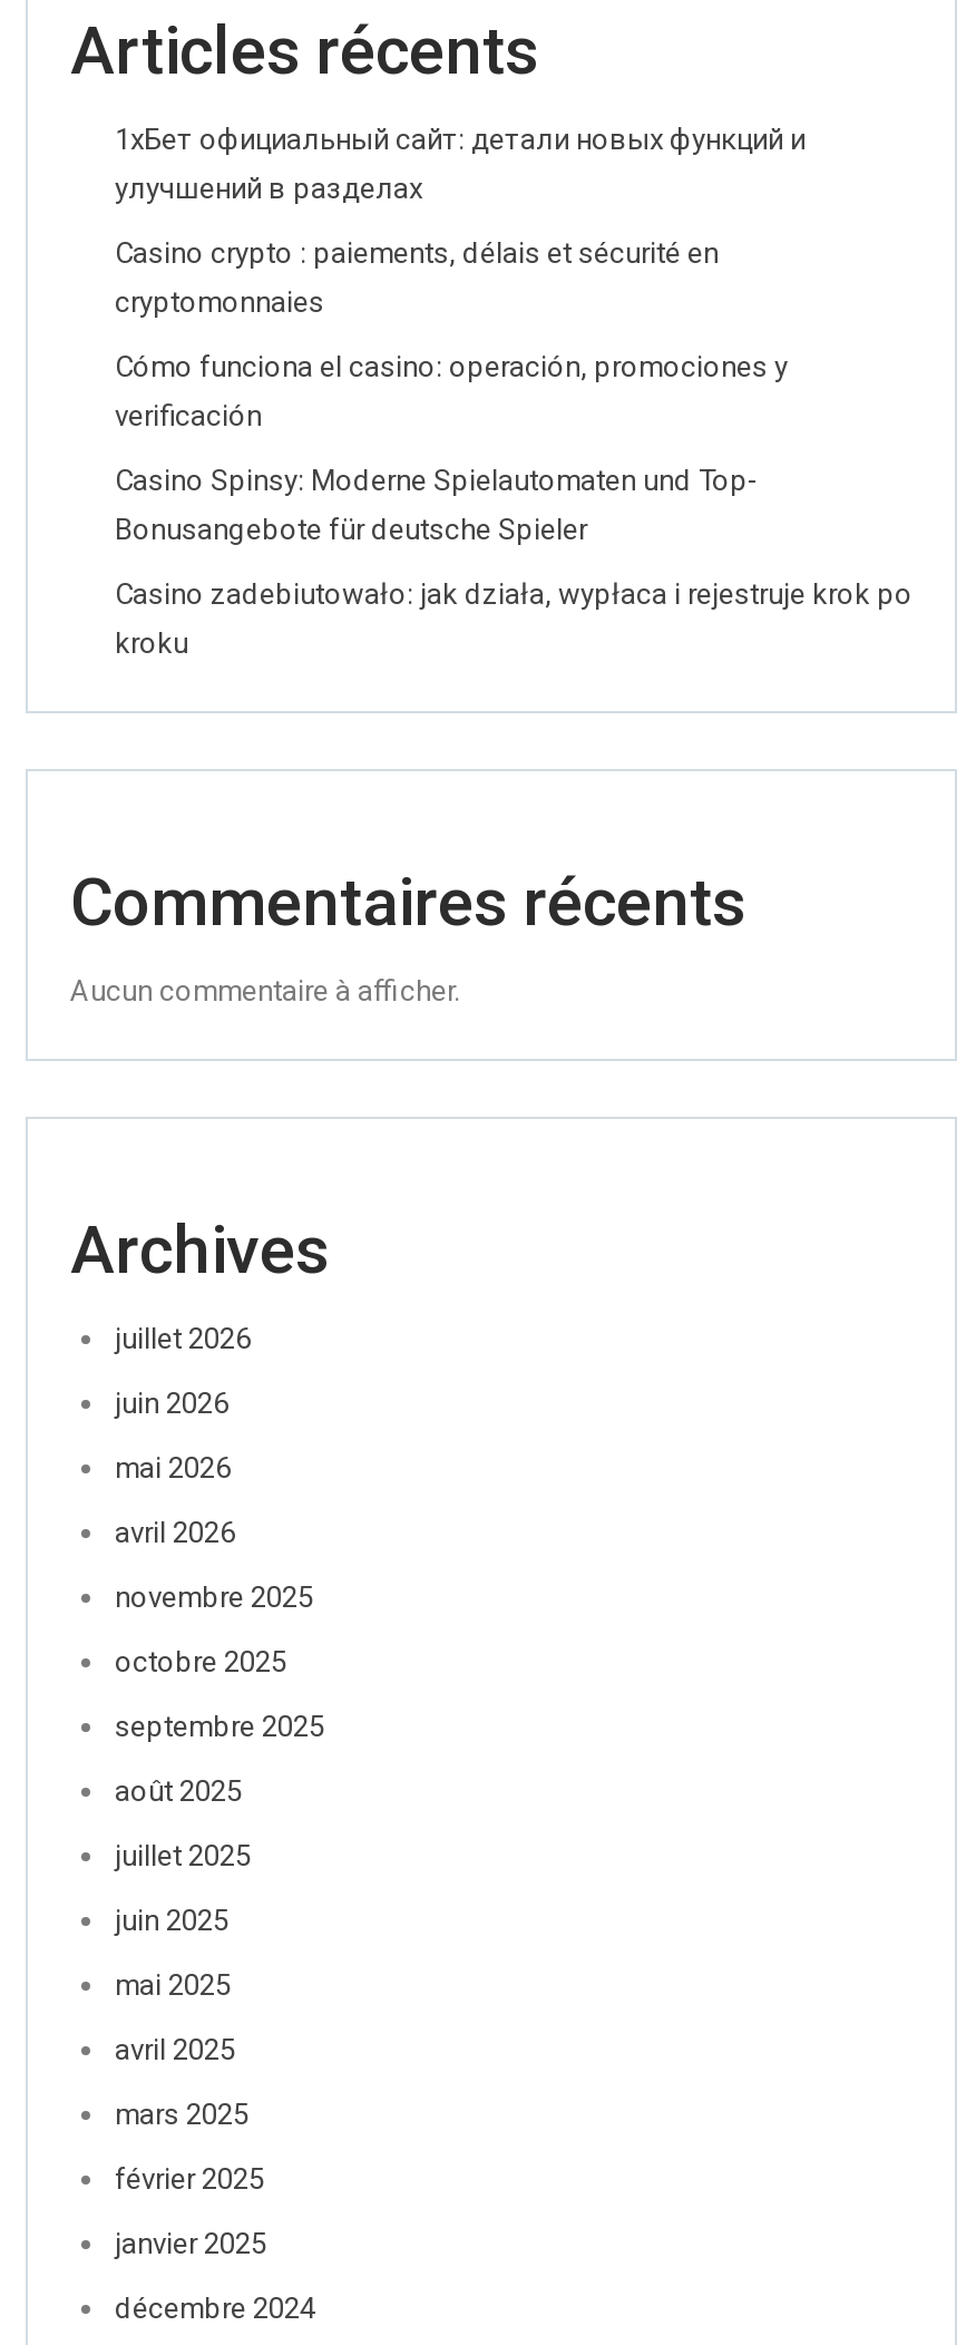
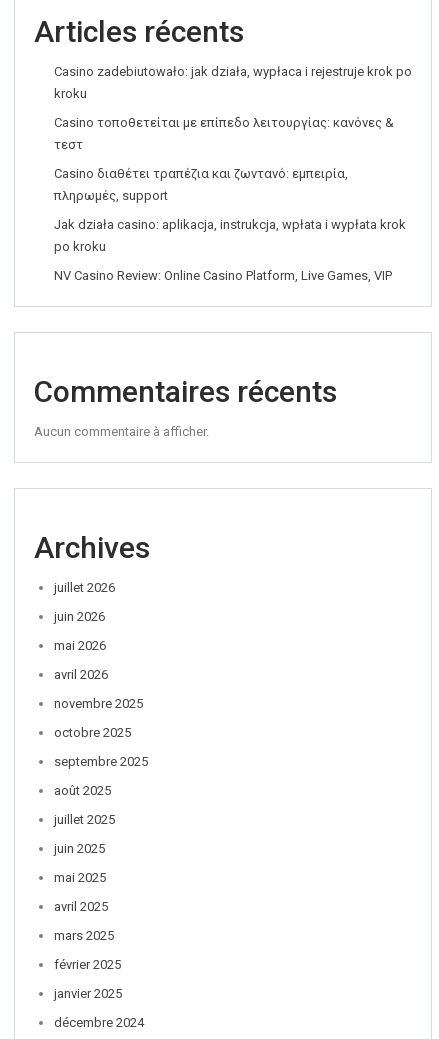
- 1хБет официальный сайт: детали новых функций и
- улучшений в разделах
- Casino crypto : paiements, délais et sécurité en
- cryptomonnaies
- Cómo funciona el casino: operación, promociones y
- verificación
- Casino Spinsy: Moderne Spielautomaten und Top-
- Bonusangebote für deutsche Spieler

moved up: Casino zadebiutowało: jak działa, wypłaca i rejestruje krok po | kroku

+ Casino τοποθετείται με επίπεδο λειτουργίας: κανόνες &
+ τεστ
+ Casino διαθέτει τραπέζια και ζωντανό: εμπειρία,
+ πληρωμές, support
+ Jak działa casino: aplikacja, instrukcja, wpłata i wypłata krok
+ po kroku
+ NV Casino Review: Online Casino Platform, Live Games, VIP
